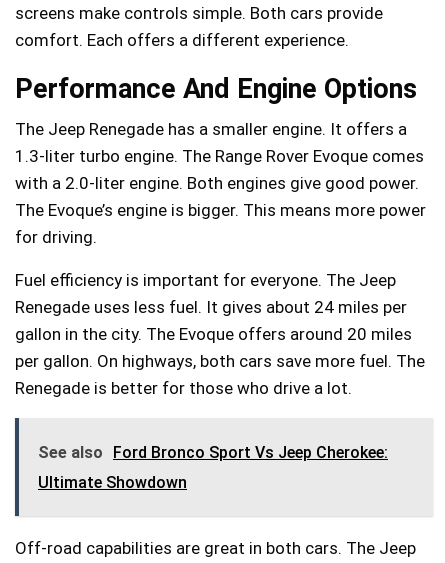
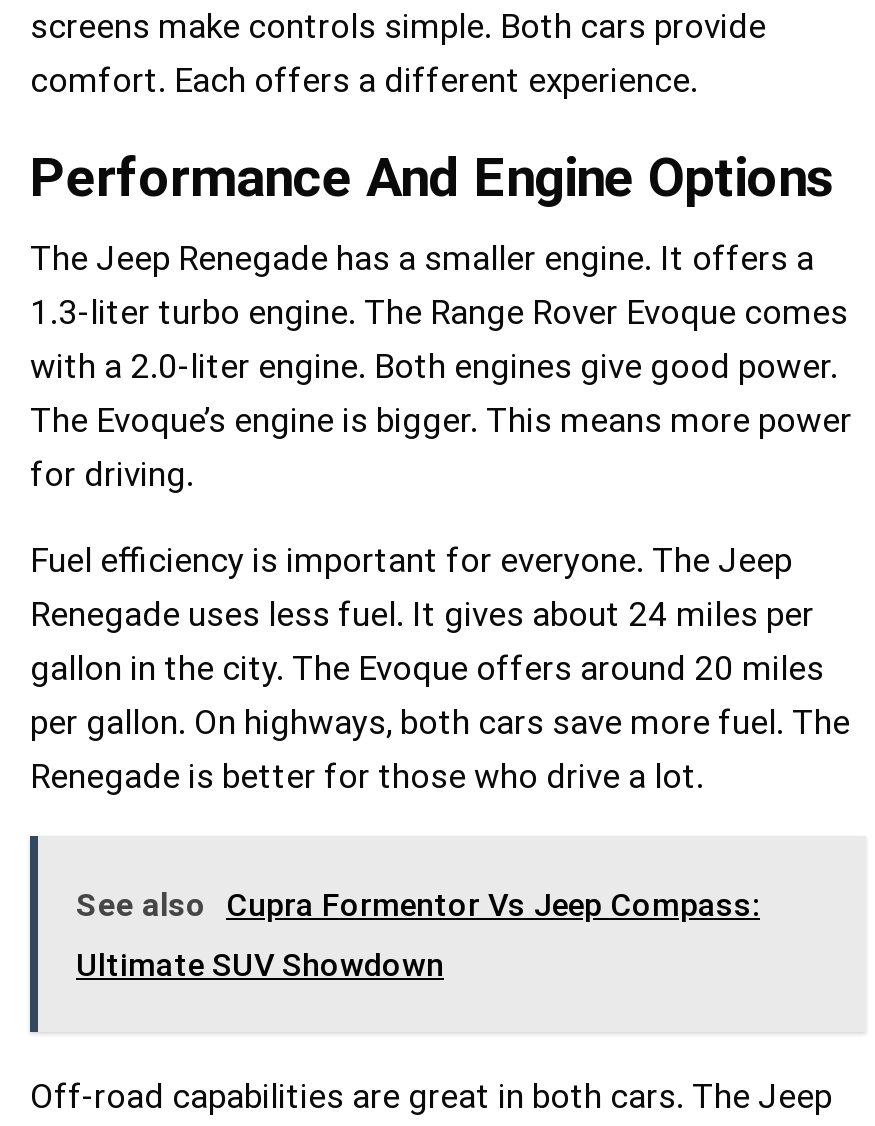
- See also Ford Bronco Sport Vs Jeep Cherokee:
+ See also Cupra Formentor Vs Jeep Compass:

- Ultimate Showdown
+ Ultimate SUV Showdown
